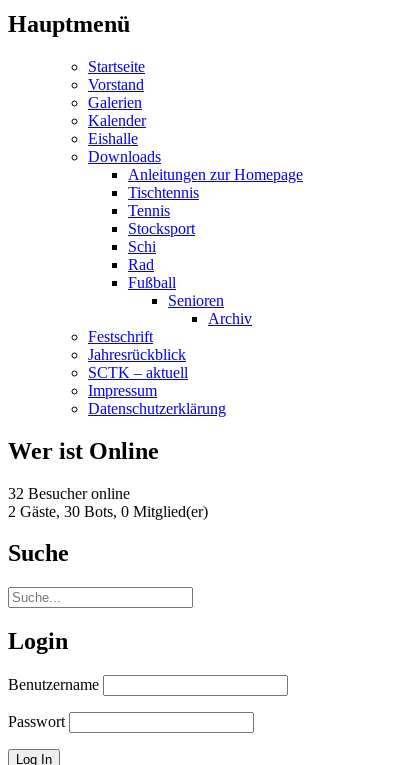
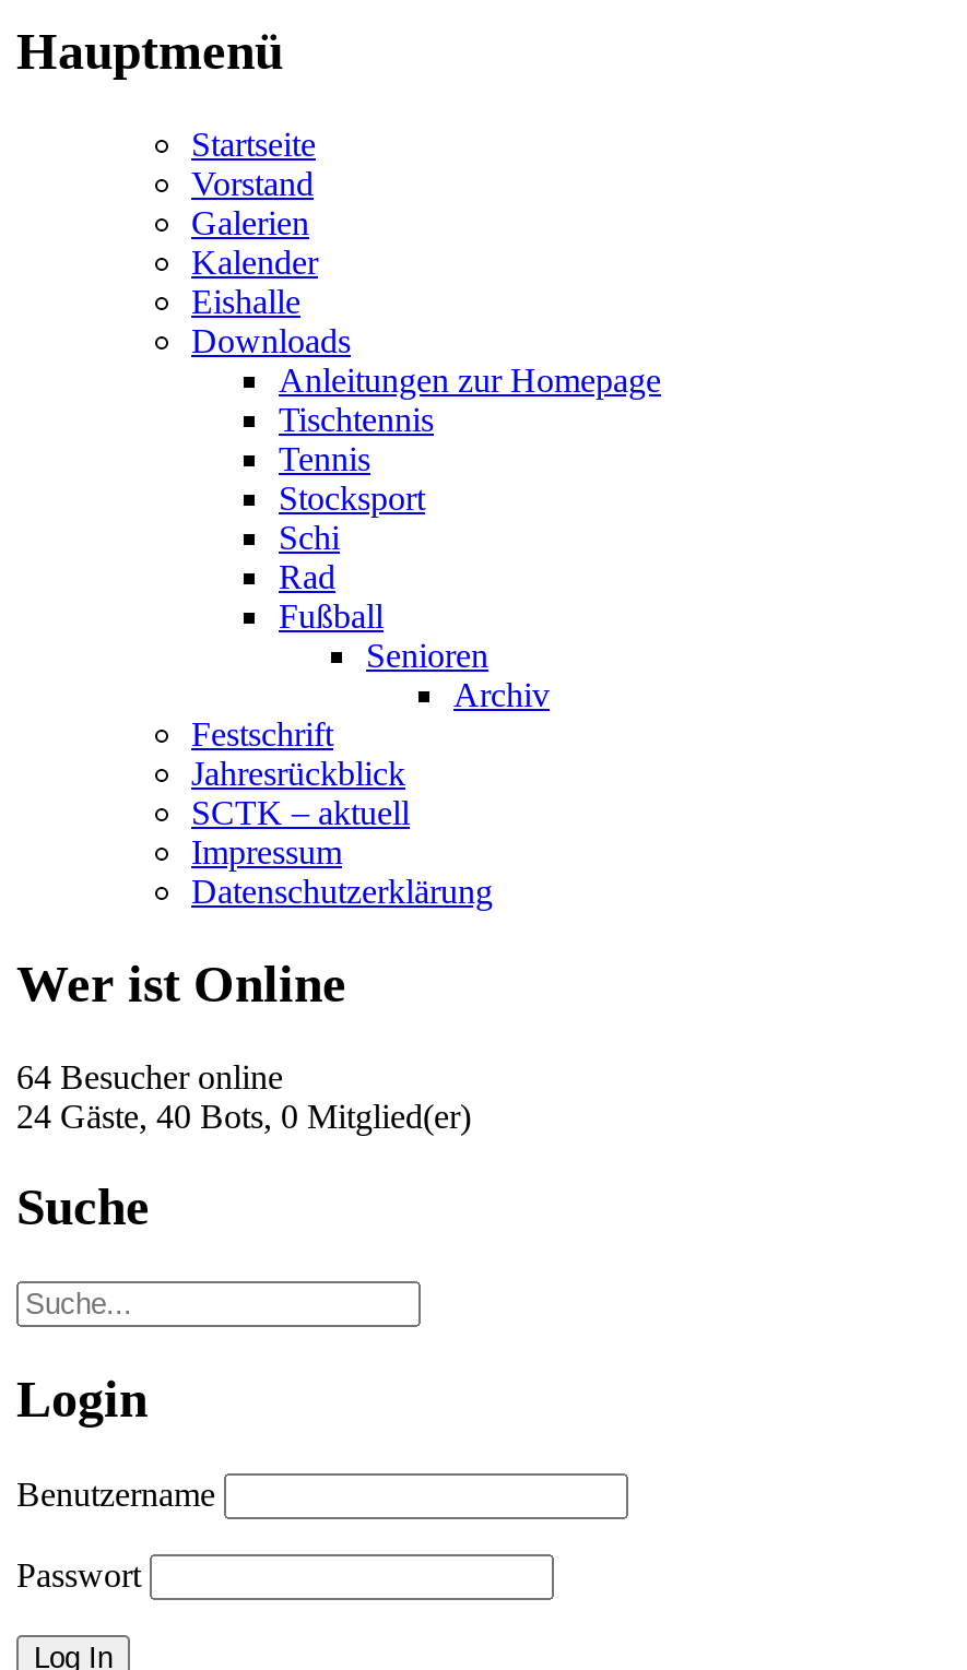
- 32 Besucher online
+ 64 Besucher online

- 2 Gäste, 30 Bots, 0 Mitglied(er)
+ 24 Gäste, 40 Bots, 0 Mitglied(er)
